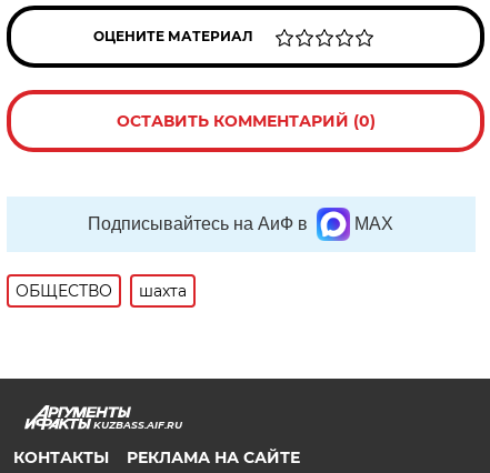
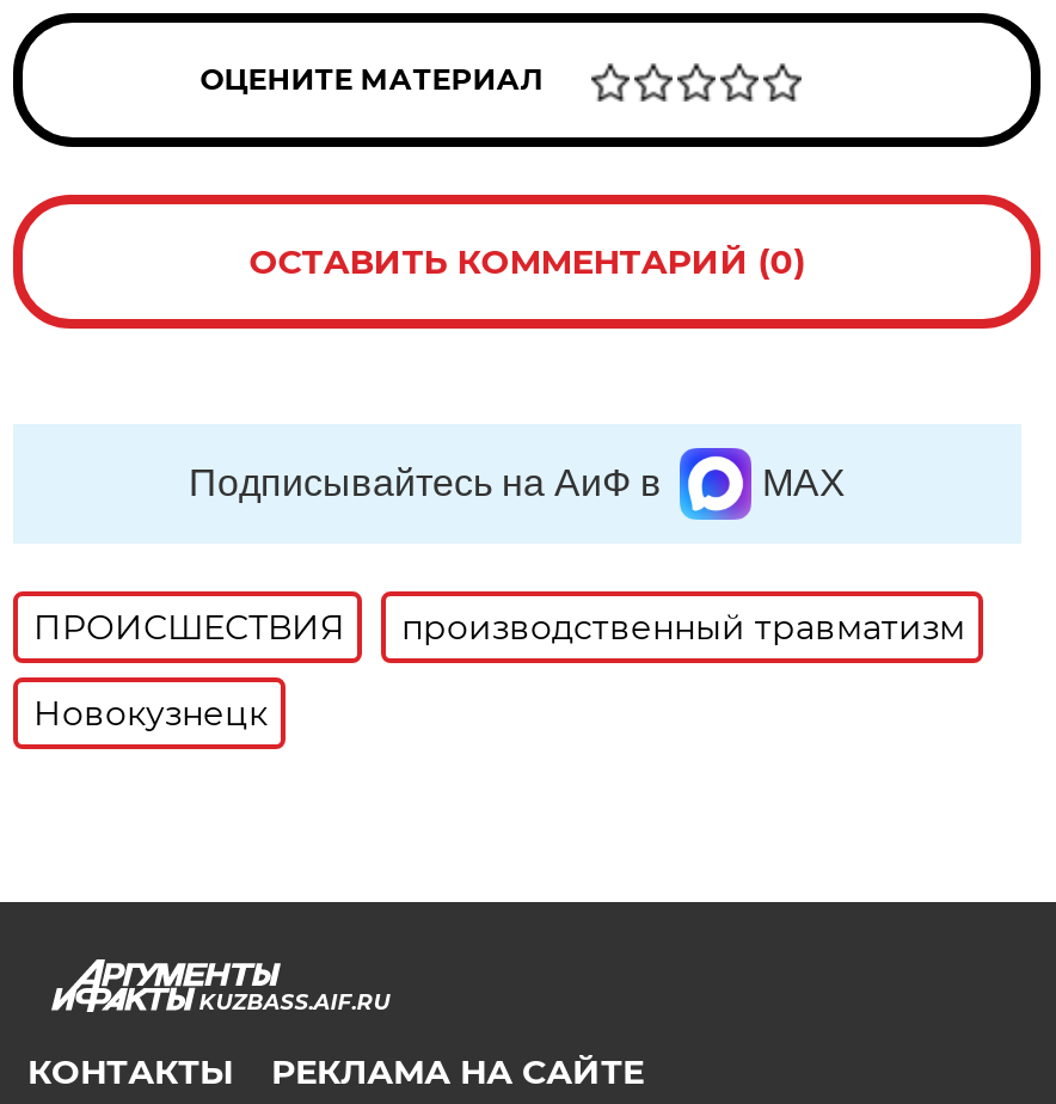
- ОБЩЕСТВО
- шахта
+ ПРОИСШЕСТВИЯ
+ производственный травматизм
+ Новокузнецк
